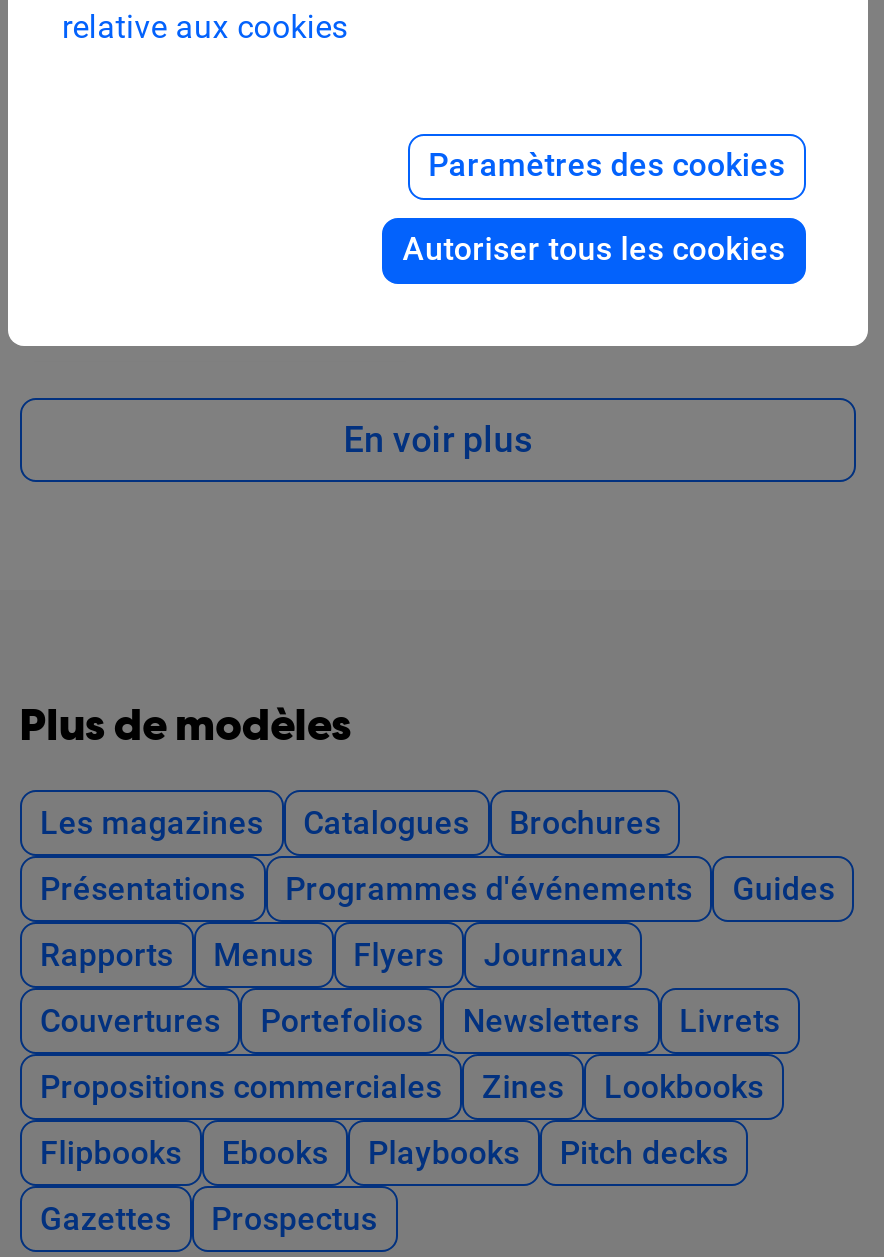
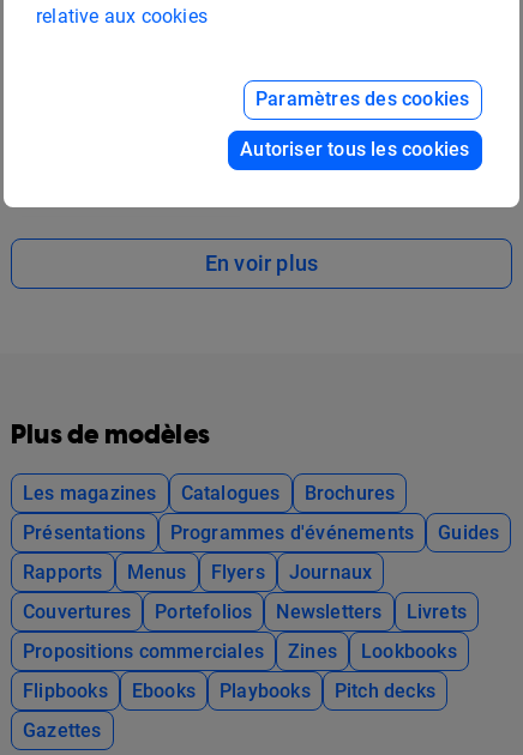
- Prospectus
